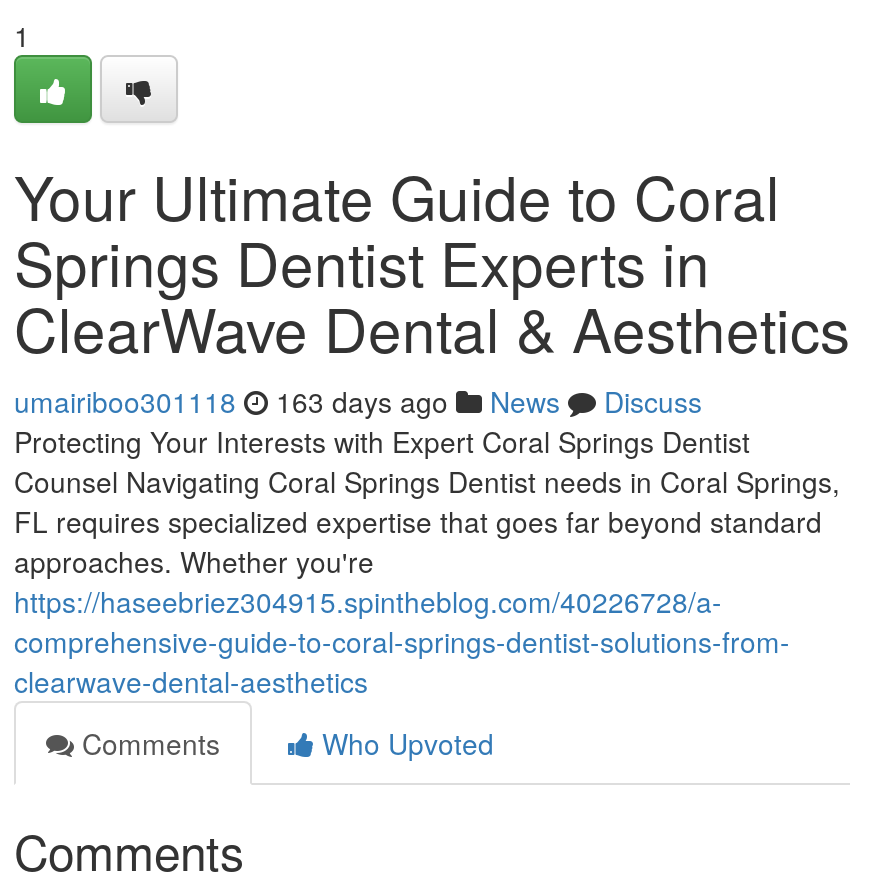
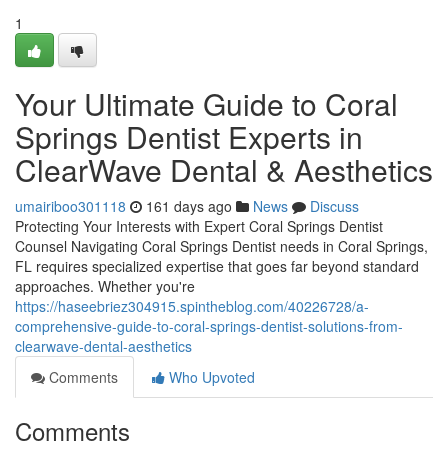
- umairiboo301118 163 days ago News Discuss
+ umairiboo301118 161 days ago News Discuss
